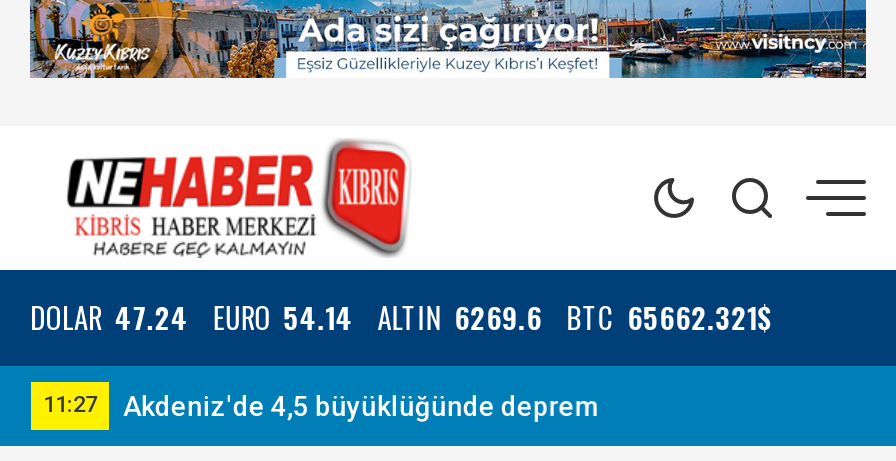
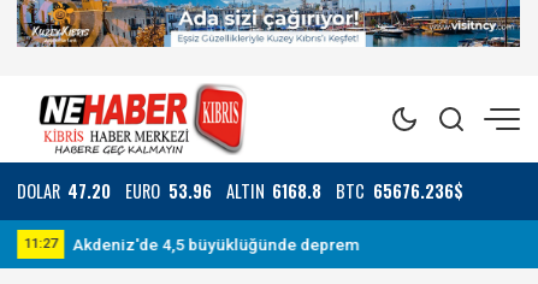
- DOLAR 47.24 EURO 54.14 ALTIN 6269.6 BTC 65662.321$
+ DOLAR 47.20 EURO 53.96 ALTIN 6168.8 BTC 65676.236$
